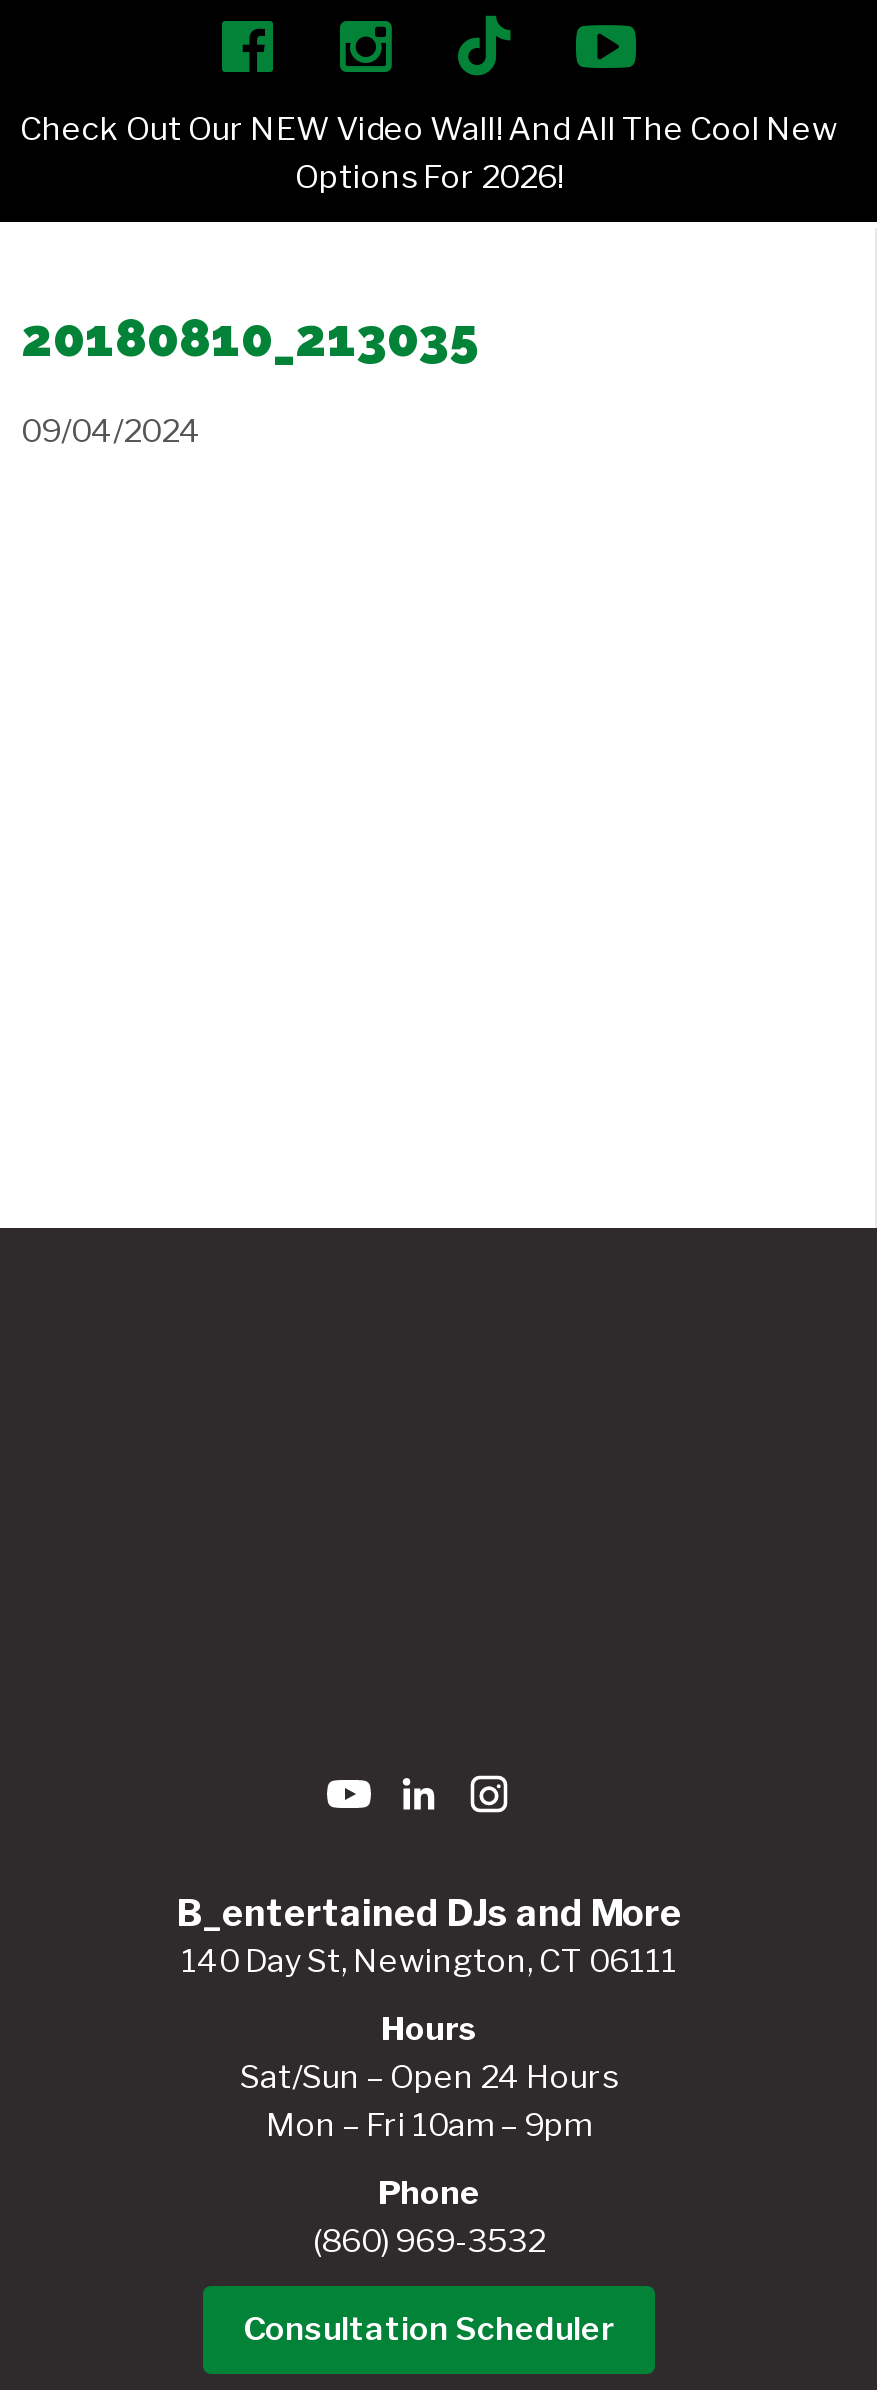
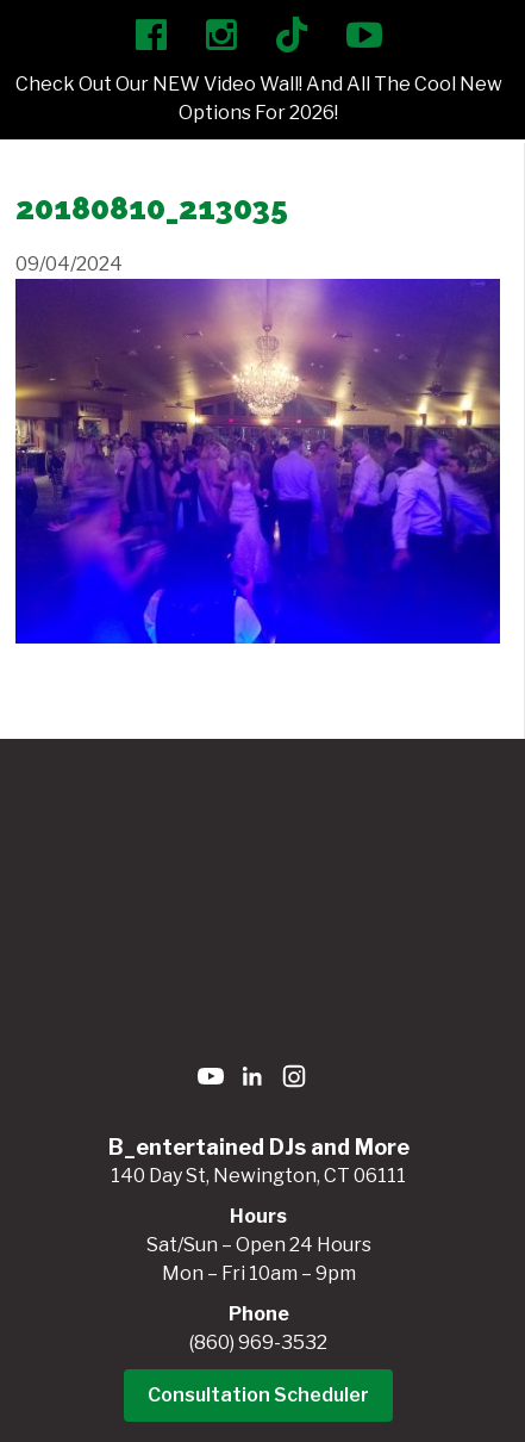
+ [image]
